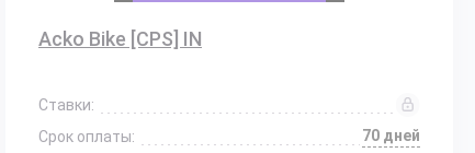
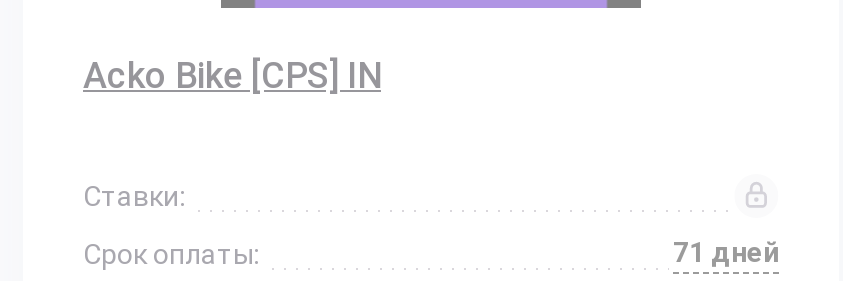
- 70 дней
+ 71 дней
